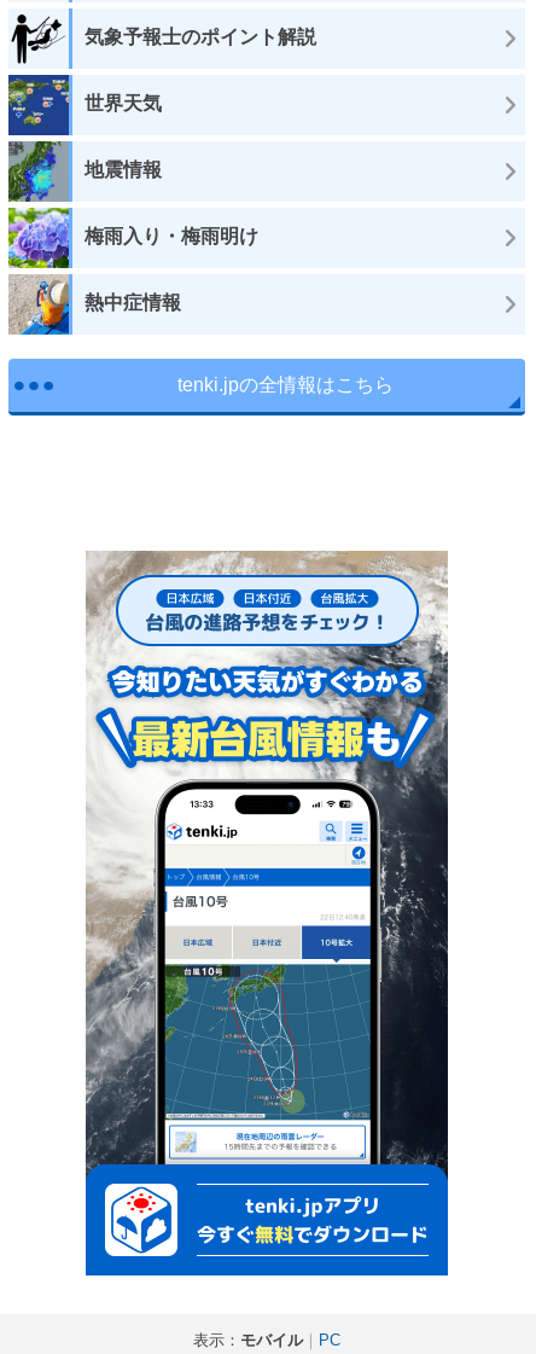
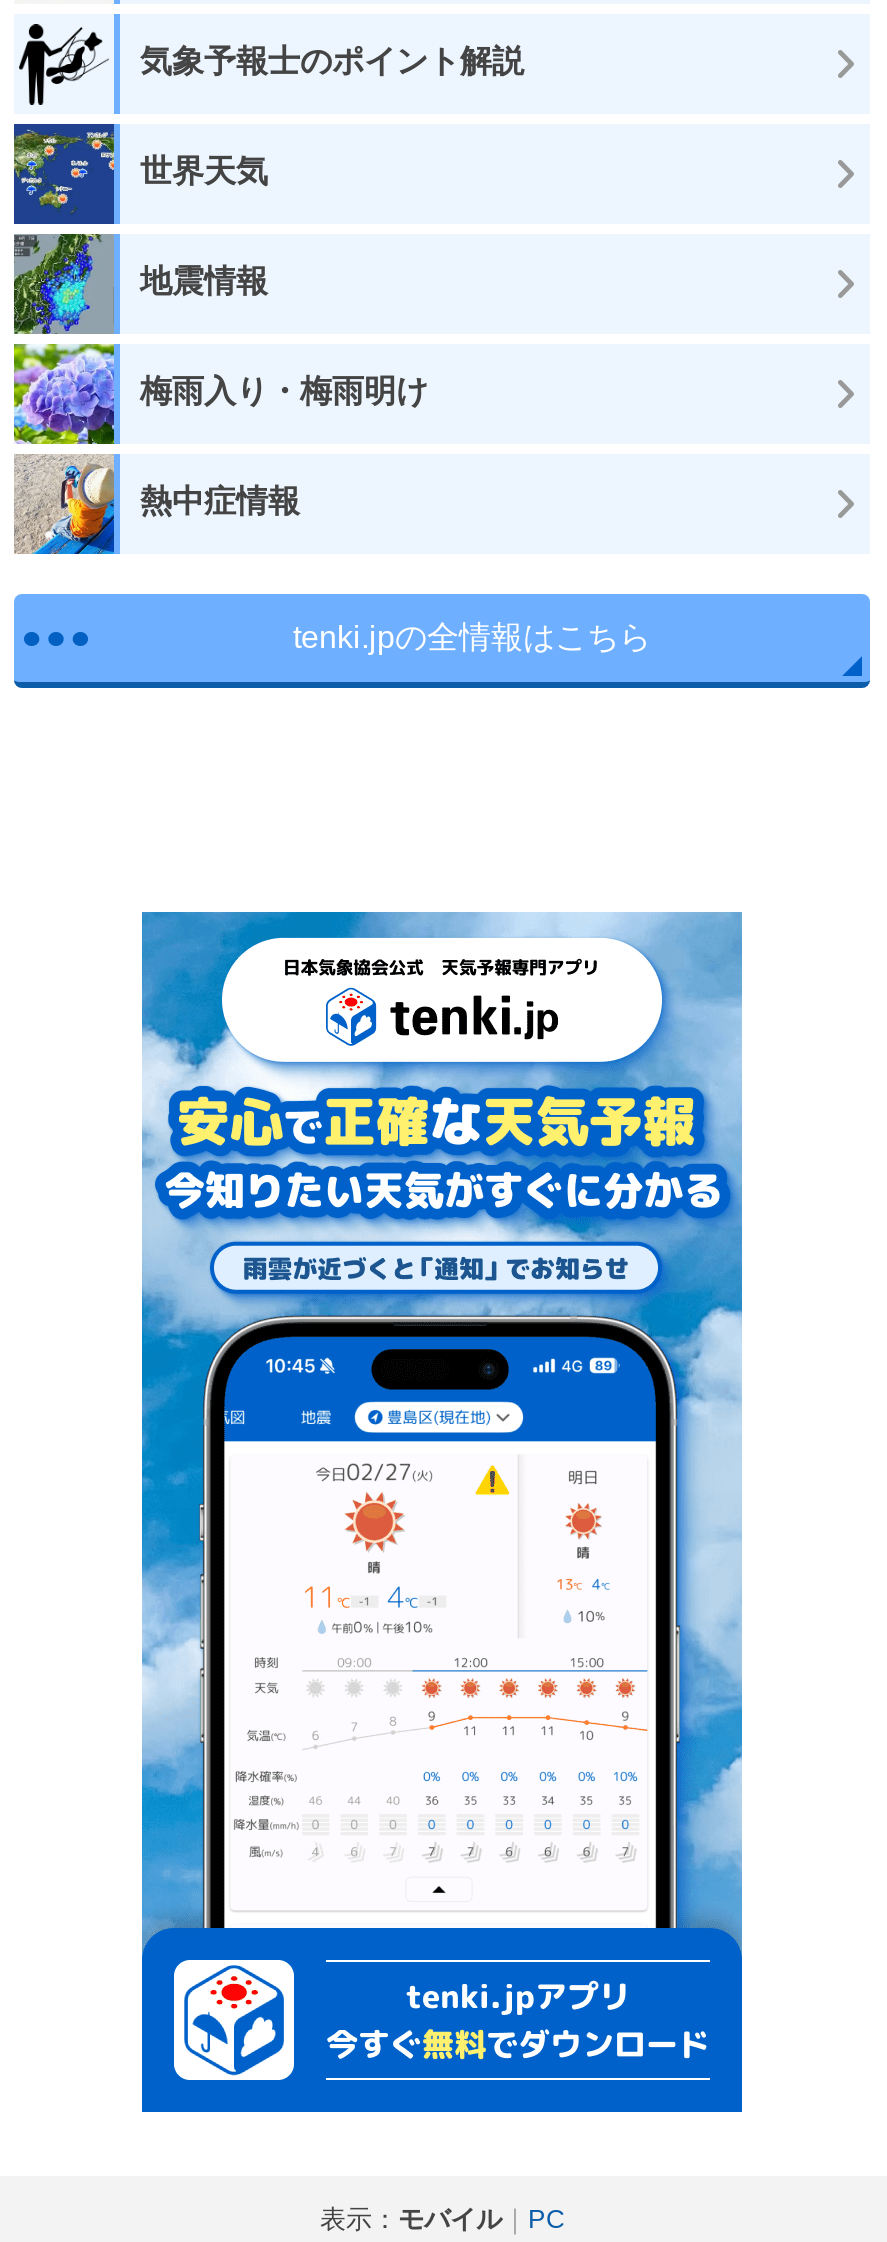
- [image]
+ [image]
